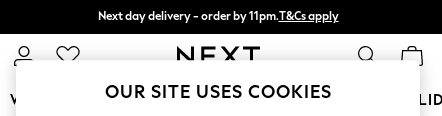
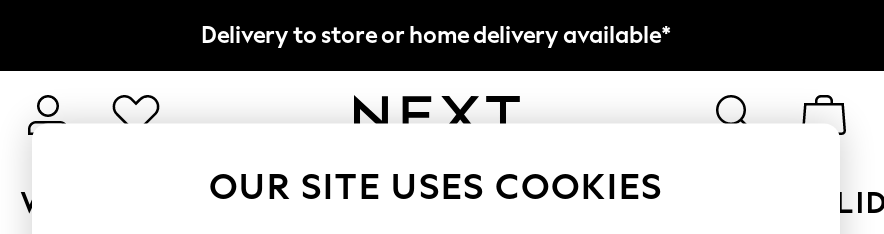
- Next day delivery - order by 11pm.T&Cs apply
+ Delivery to store or home delivery available*
